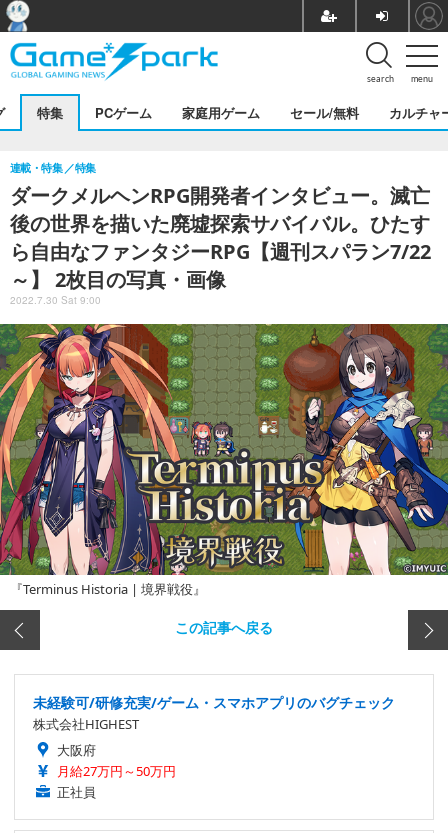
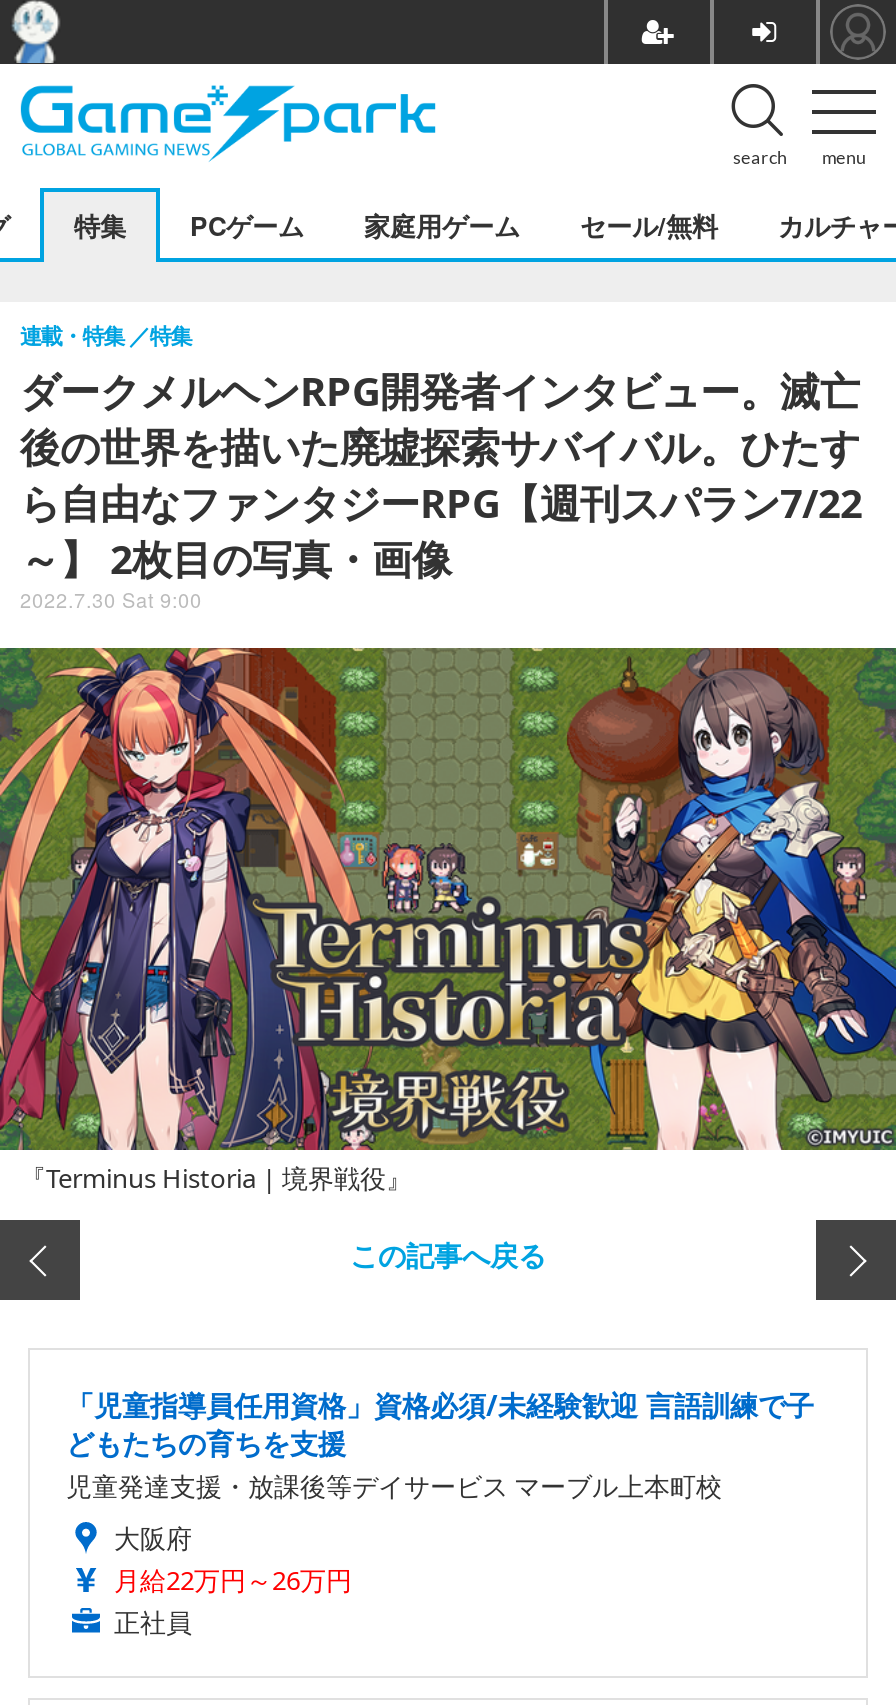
- 未経験可/研修充実/ゲーム・スマホアプリのバグチェック
- 株式会社HIGHEST
+ 「児童指導員任用資格」資格必須/未経験歓迎 言語訓練で子
+ どもたちの育ちを支援
+ 児童発達支援・放課後等デイサービス マーブル上本町校

- 月給27万円～50万円
+ 月給22万円～26万円
